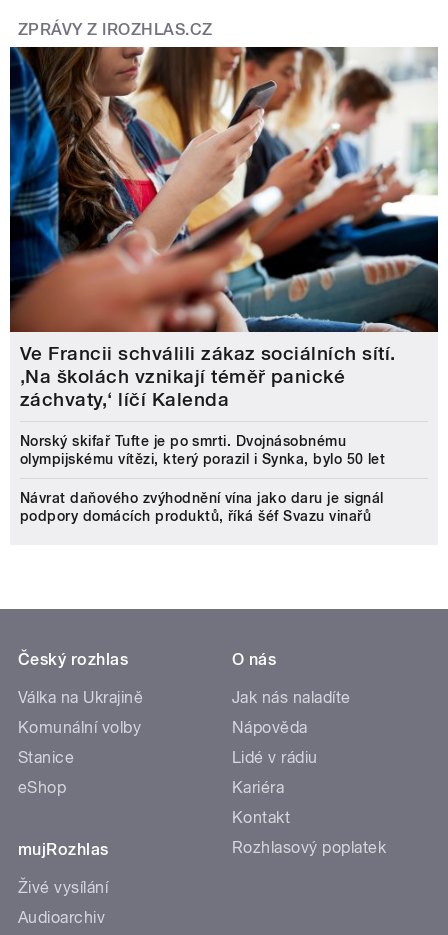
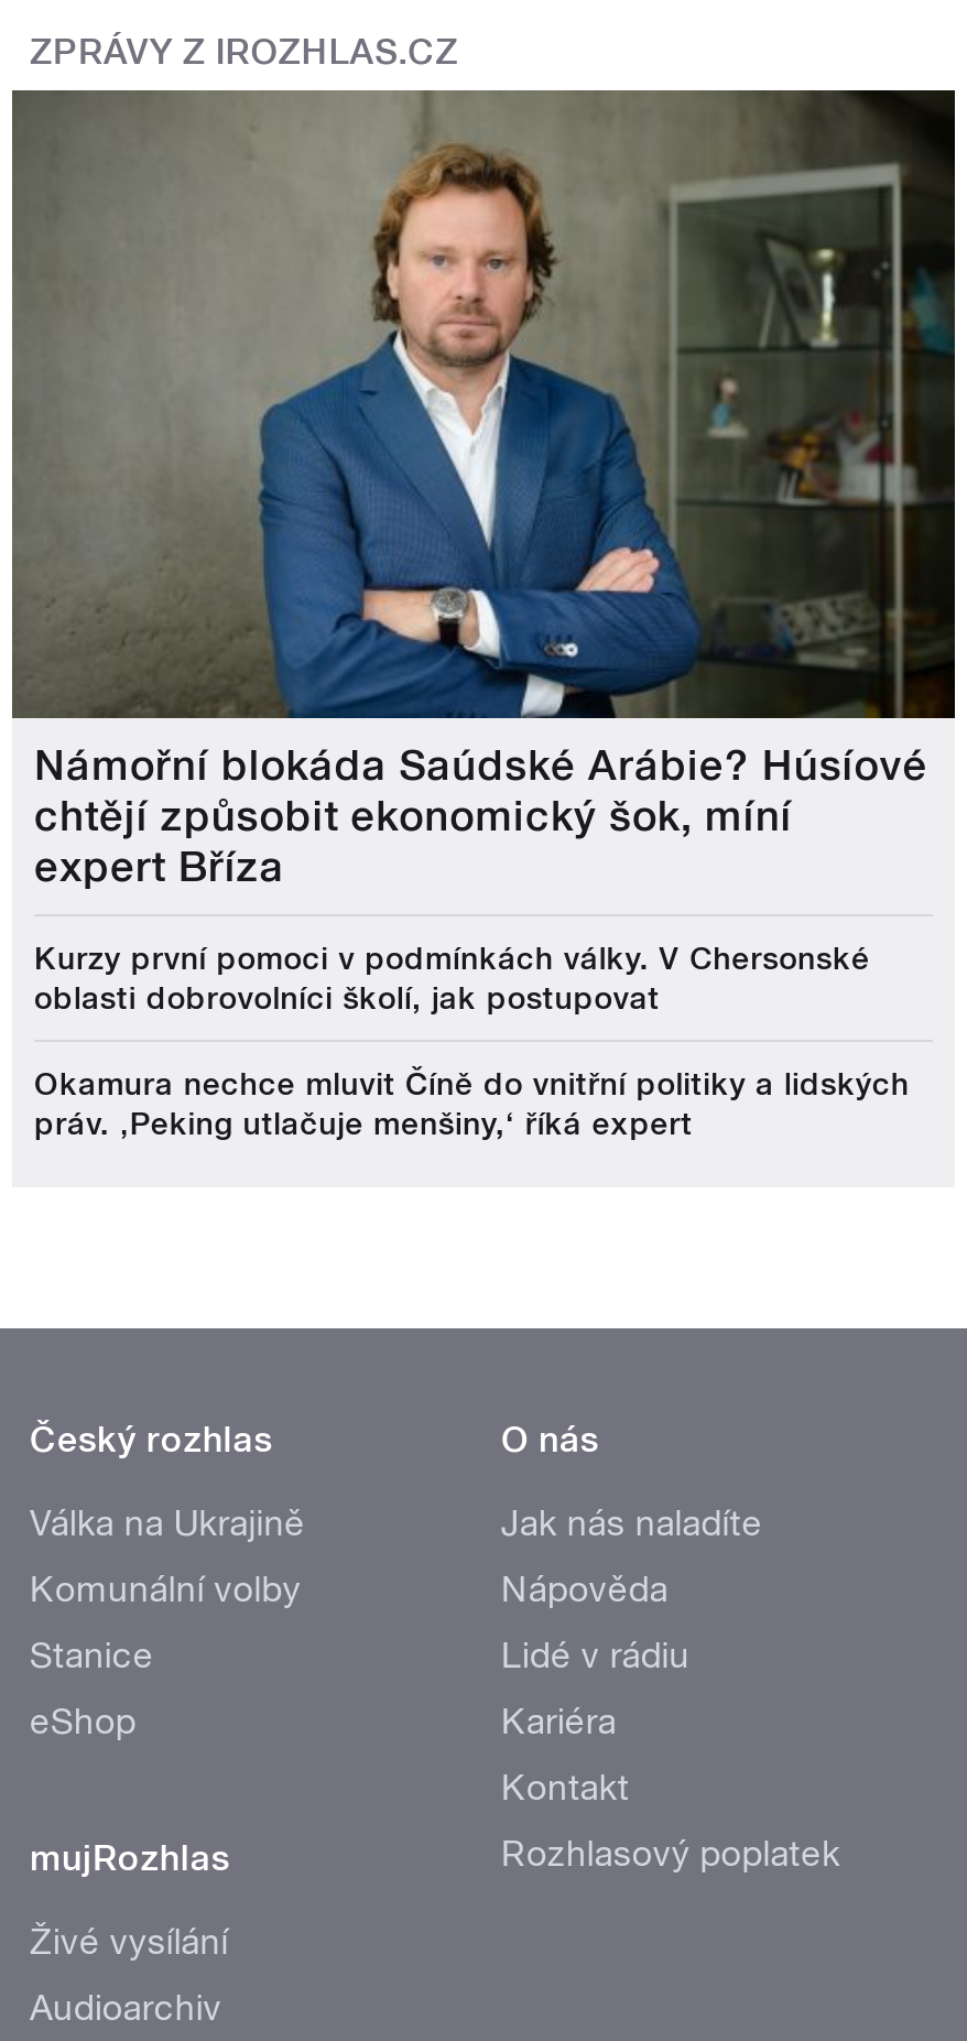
- [image]
- Ve Francii schválili zákaz sociálních sítí.
- ‚Na školách vznikají téměř panické
- záchvaty,‘ líčí Kalenda
+ [image]
+ Námořní blokáda Saúdské Arábie? Húsíové
+ chtějí způsobit ekonomický šok, míní
+ expert Bříza

- Norský skifař Tufte je po smrti. Dvojnásobnému
- olympijskému vítězi, který porazil i Synka, bylo 50 let
+ Kurzy první pomoci v podmínkách války. V Chersonské
+ oblasti dobrovolníci školí, jak postupovat

- Návrat daňového zvýhodnění vína jako daru je signál
- podpory domácích produktů, říká šéf Svazu vinařů
+ Okamura nechce mluvit Číně do vnitřní politiky a lidských
+ práv. ‚Peking utlačuje menšiny,‘ říká expert
